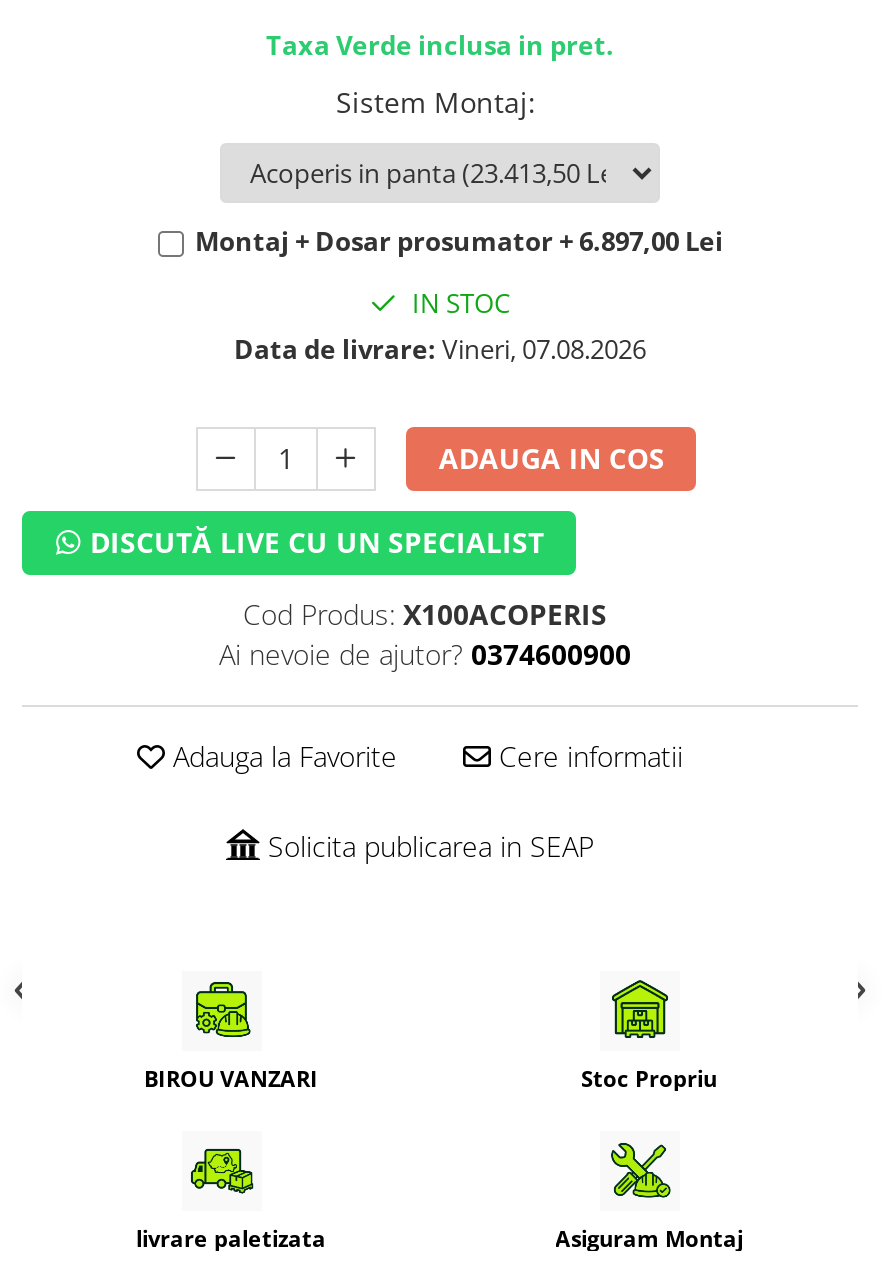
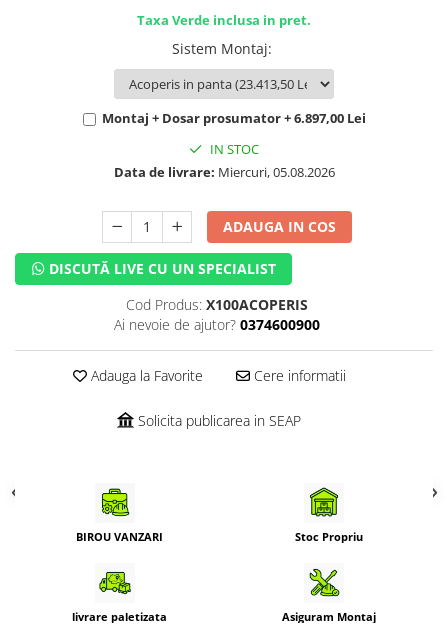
- Data de livrare: Vineri, 07.08.2026
+ Data de livrare: Miercuri, 05.08.2026
